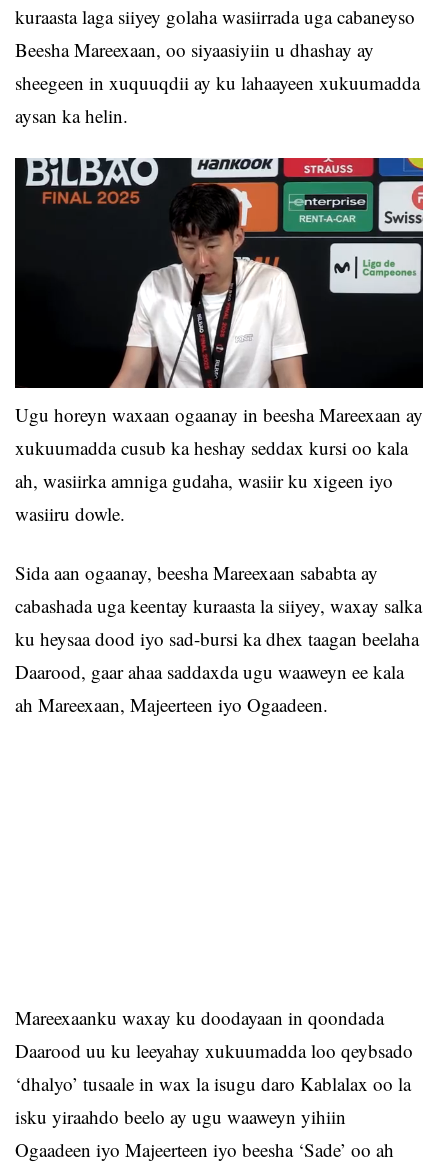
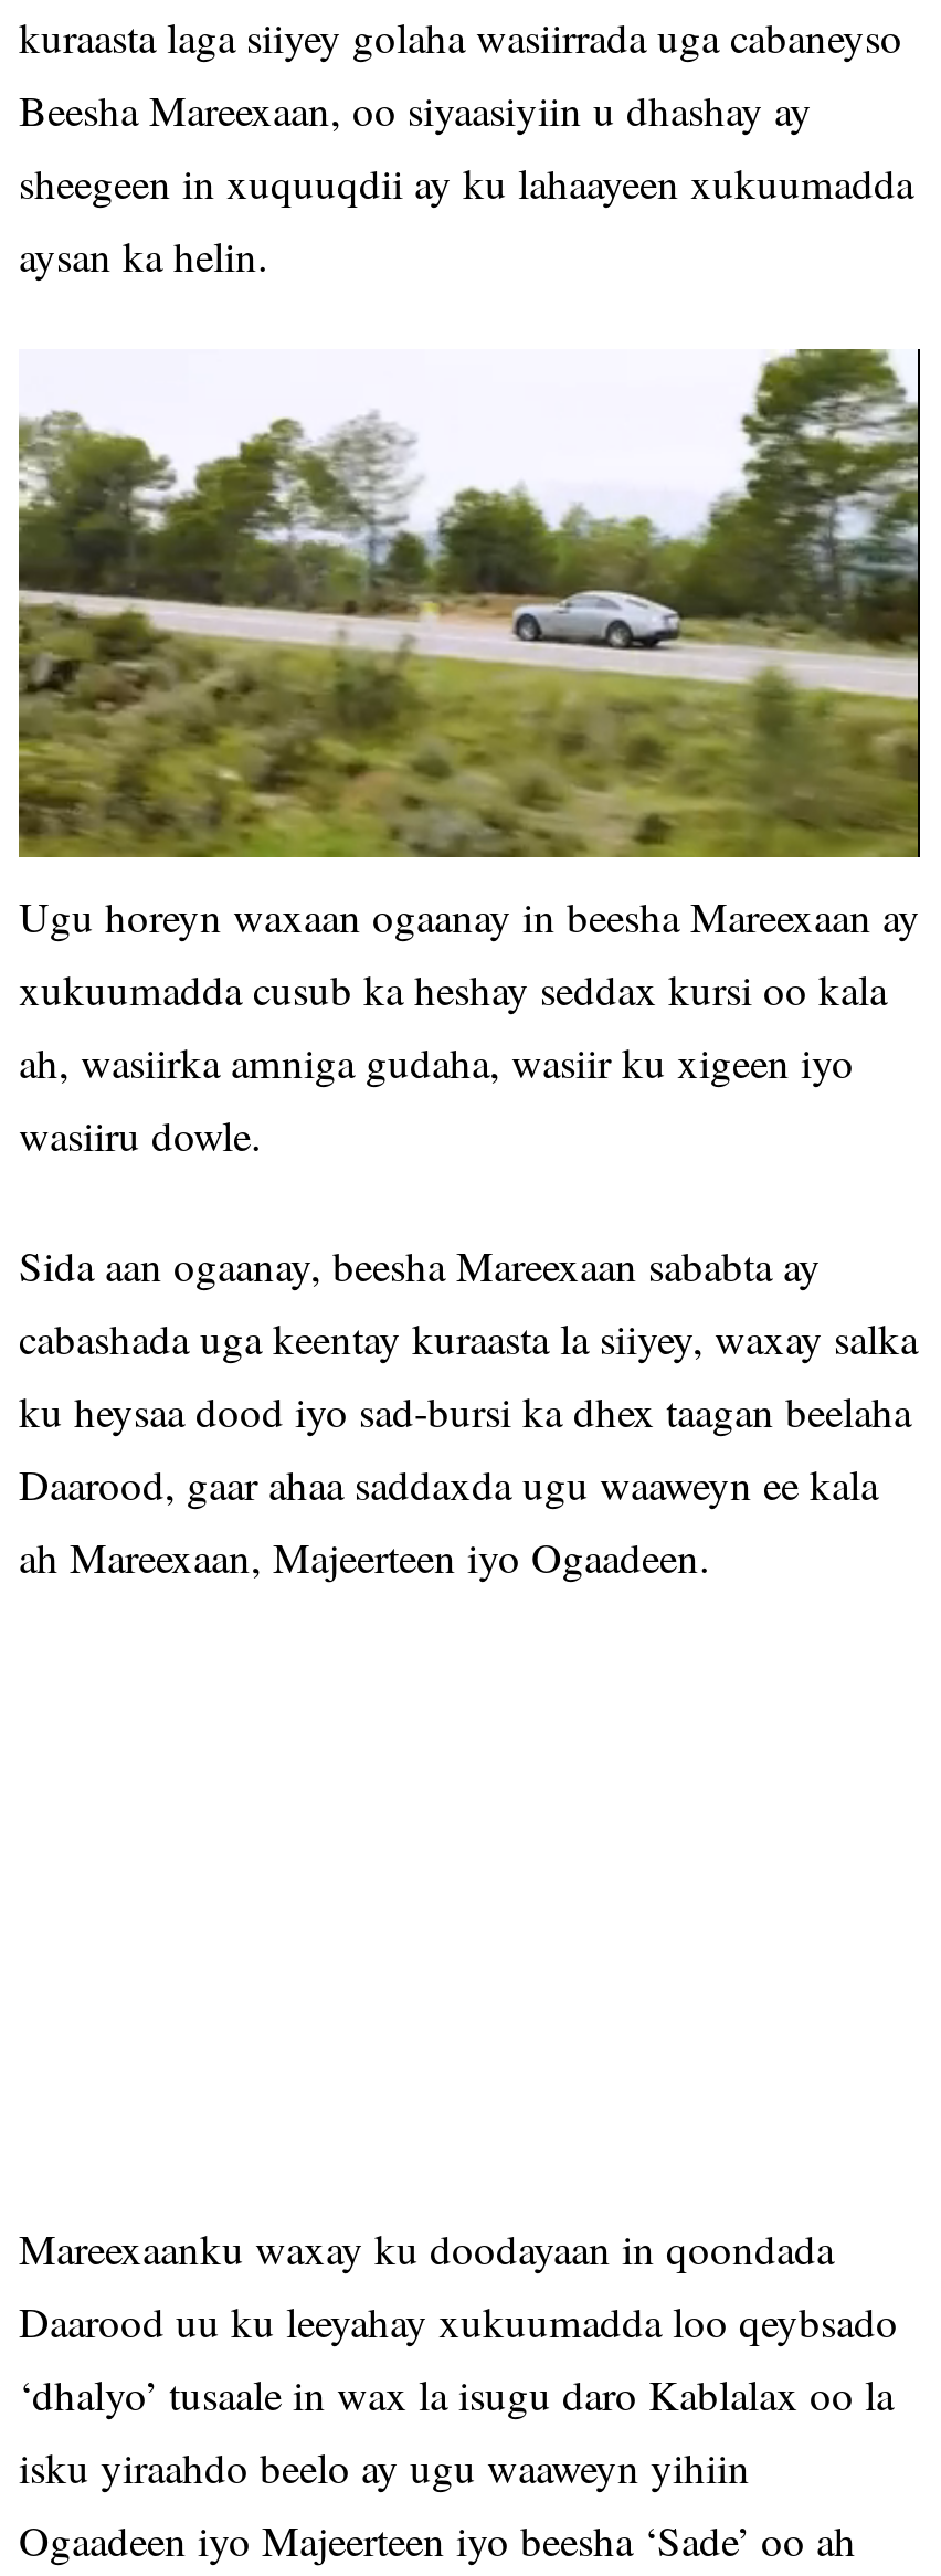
- [image]
+ [image]
